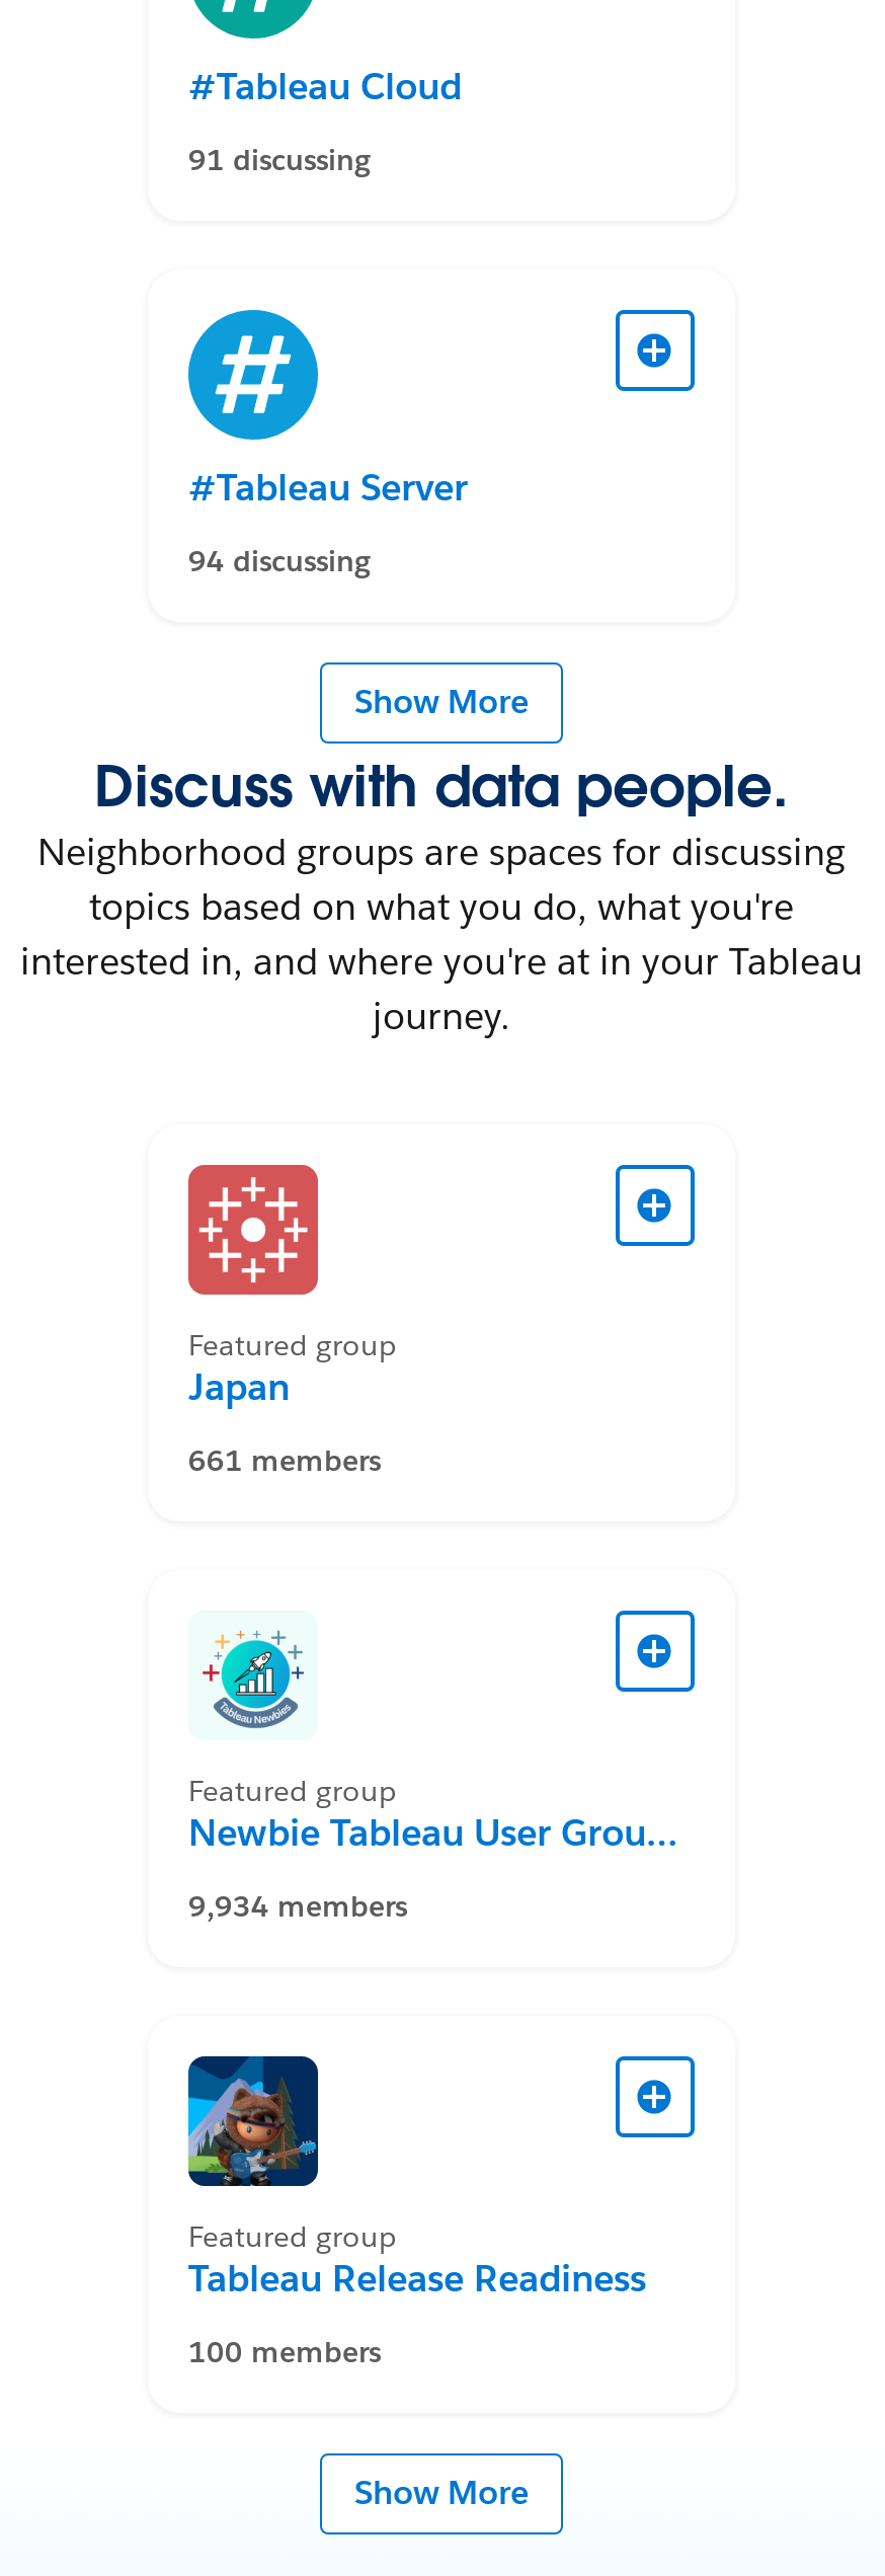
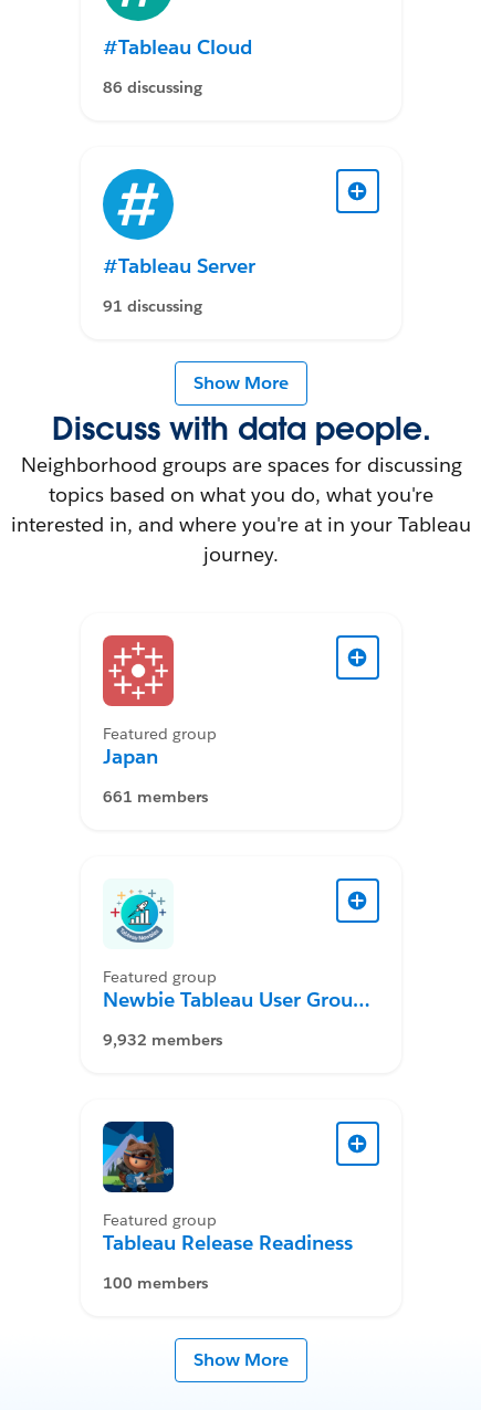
- 91 discussing
+ 86 discussing

- 94 discussing
+ 91 discussing

- 9,934 members
+ 9,932 members
